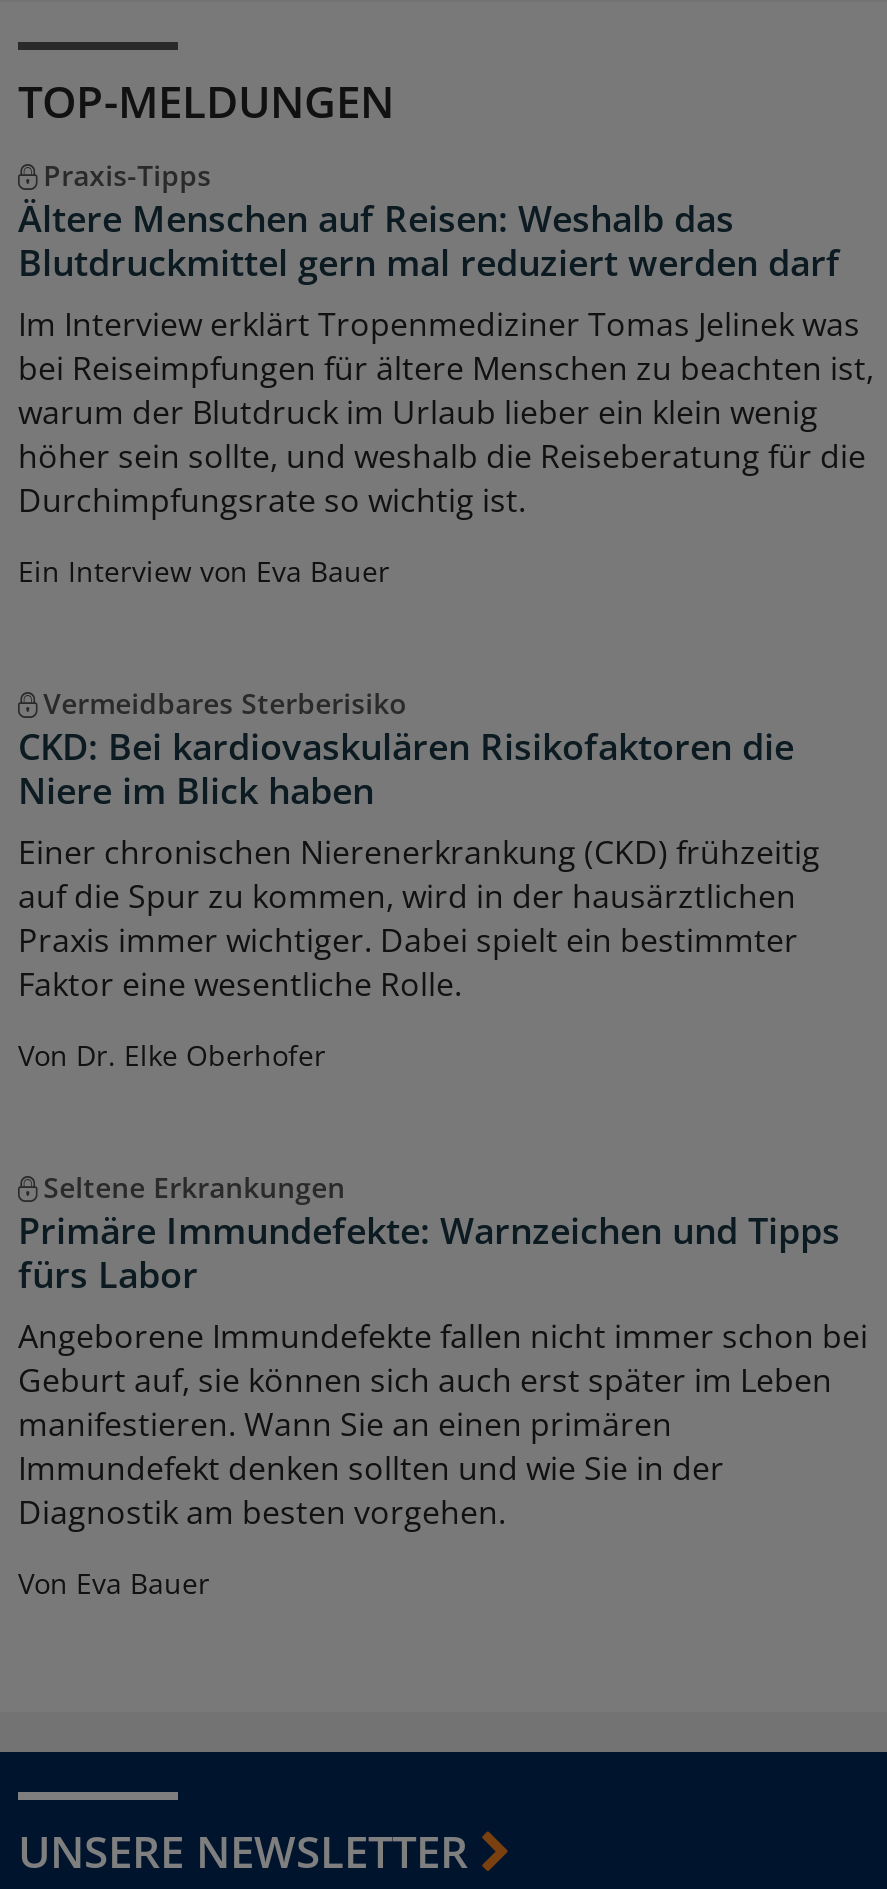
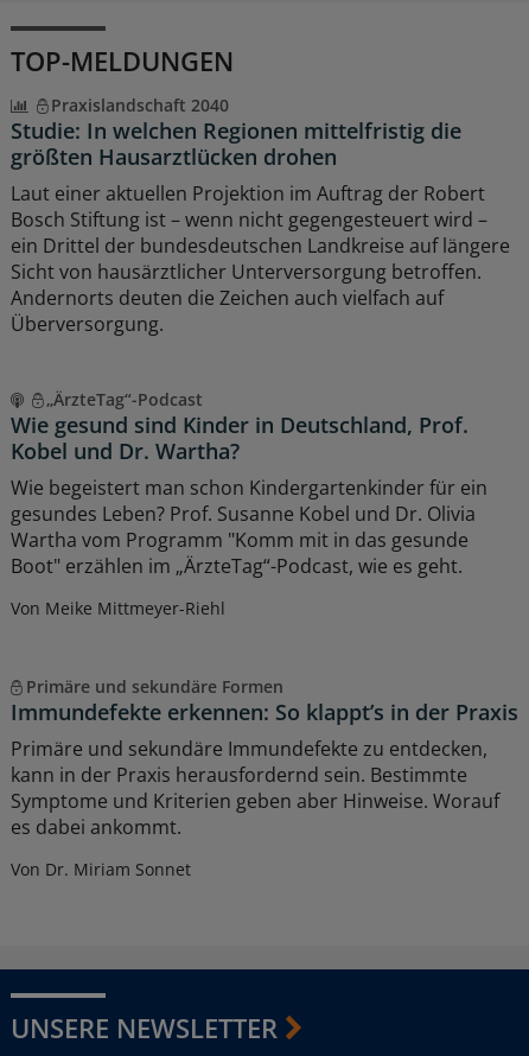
- Praxis-Tipps
- Ältere Menschen auf Reisen: Weshalb das
- Blutdruckmittel gern mal reduziert werden darf
- Im Interview erklärt Tropenmediziner Tomas Jelinek was
- bei Reiseimpfungen für ältere Menschen zu beachten ist,
- warum der Blutdruck im Urlaub lieber ein klein wenig
- höher sein sollte, und weshalb die Reiseberatung für die
- Durchimpfungsrate so wichtig ist.
- Ein Interview von Eva Bauer
- Vermeidbares Sterberisiko
- CKD: Bei kardiovaskulären Risikofaktoren die
- Niere im Blick haben
- Einer chronischen Nierenerkrankung (CKD) frühzeitig
- auf die Spur zu kommen, wird in der hausärztlichen
- Praxis immer wichtiger. Dabei spielt ein bestimmter
- Faktor eine wesentliche Rolle.
- Von Dr. Elke Oberhofer
- Seltene Erkrankungen
- Primäre Immundefekte: Warnzeichen und Tipps
- fürs Labor
- Angeborene Immundefekte fallen nicht immer schon bei
- Geburt auf, sie können sich auch erst später im Leben
- manifestieren. Wann Sie an einen primären
- Immundefekt denken sollten und wie Sie in der
- Diagnostik am besten vorgehen.
- Von Eva Bauer
+ Praxislandschaft 2040
+ Studie: In welchen Regionen mittelfristig die
+ größten Hausarztlücken drohen
+ Laut einer aktuellen Projektion im Auftrag der Robert
+ Bosch Stiftung ist – wenn nicht gegengesteuert wird –
+ ein Drittel der bundesdeutschen Landkreise auf längere
+ Sicht von hausärztlicher Unterversorgung betroffen.
+ Andernorts deuten die Zeichen auch vielfach auf
+ Überversorgung.
+ „ÄrzteTag“-Podcast
+ Wie gesund sind Kinder in Deutschland, Prof.
+ Kobel und Dr. Wartha?
+ Wie begeistert man schon Kindergartenkinder für ein
+ gesundes Leben? Prof. Susanne Kobel und Dr. Olivia
+ Wartha vom Programm "Komm mit in das gesunde
+ Boot" erzählen im „ÄrzteTag“-Podcast, wie es geht.
+ Von Meike Mittmeyer-Riehl
+ Primäre und sekundäre Formen
+ Immundefekte erkennen: So klappt’s in der Praxis
+ Primäre und sekundäre Immundefekte zu entdecken,
+ kann in der Praxis herausfordernd sein. Bestimmte
+ Symptome und Kriterien geben aber Hinweise. Worauf
+ es dabei ankommt.
+ Von Dr. Miriam Sonnet
